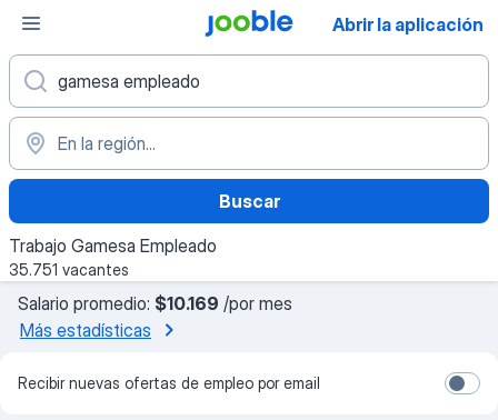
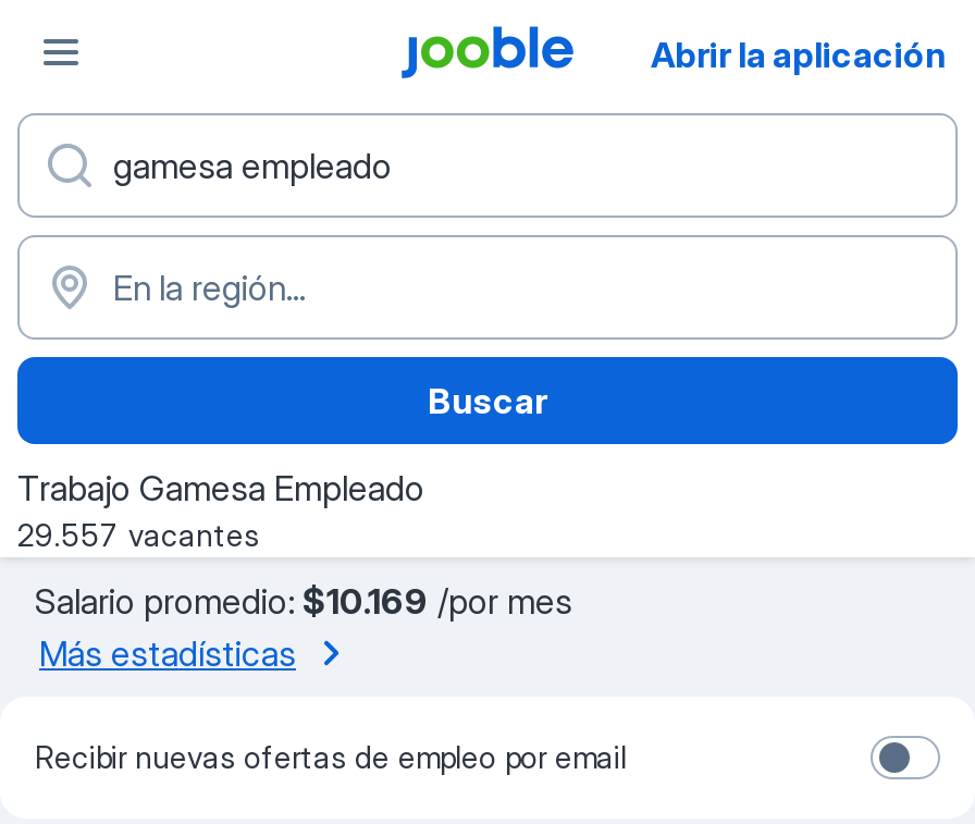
- 35.751 vacantes
+ 29.557 vacantes
